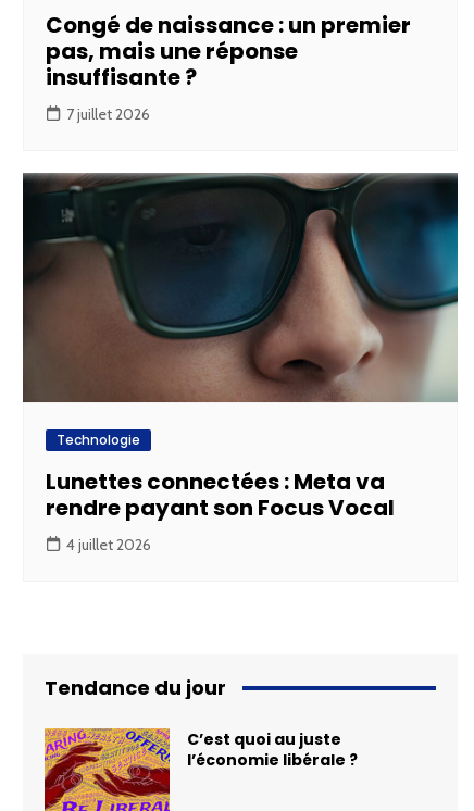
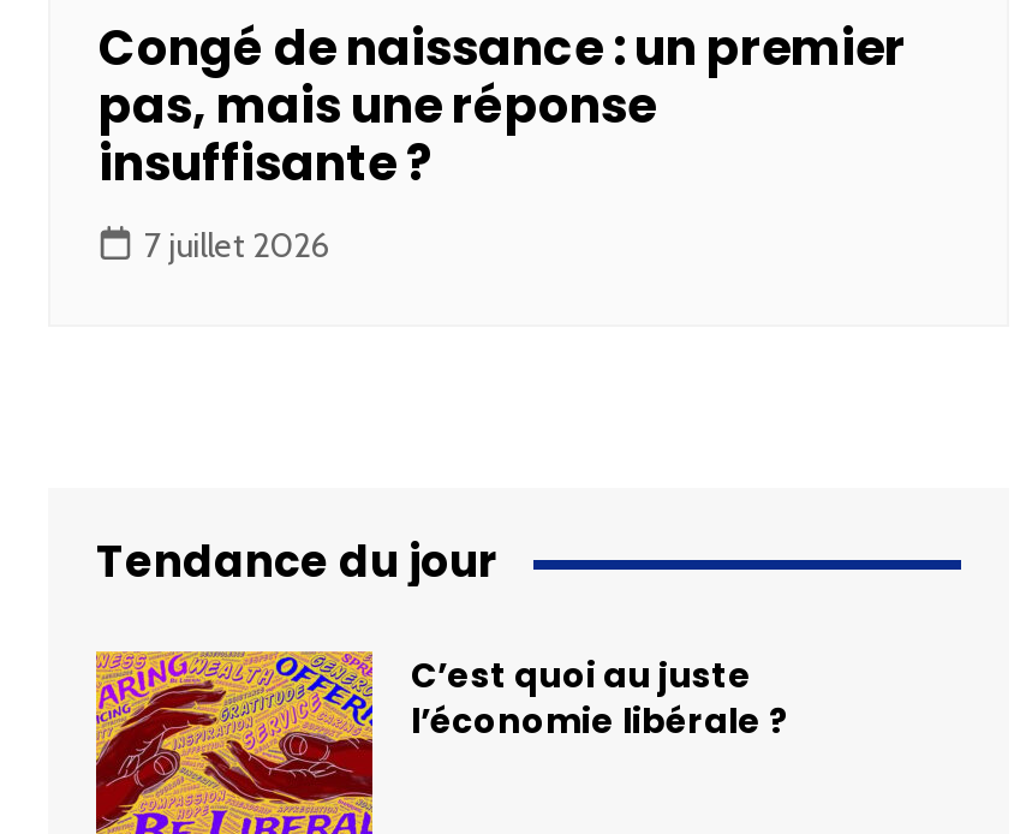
- [image]
- Technologie
- Lunettes connectées : Meta va
- rendre payant son Focus Vocal
- 4 juillet 2026
